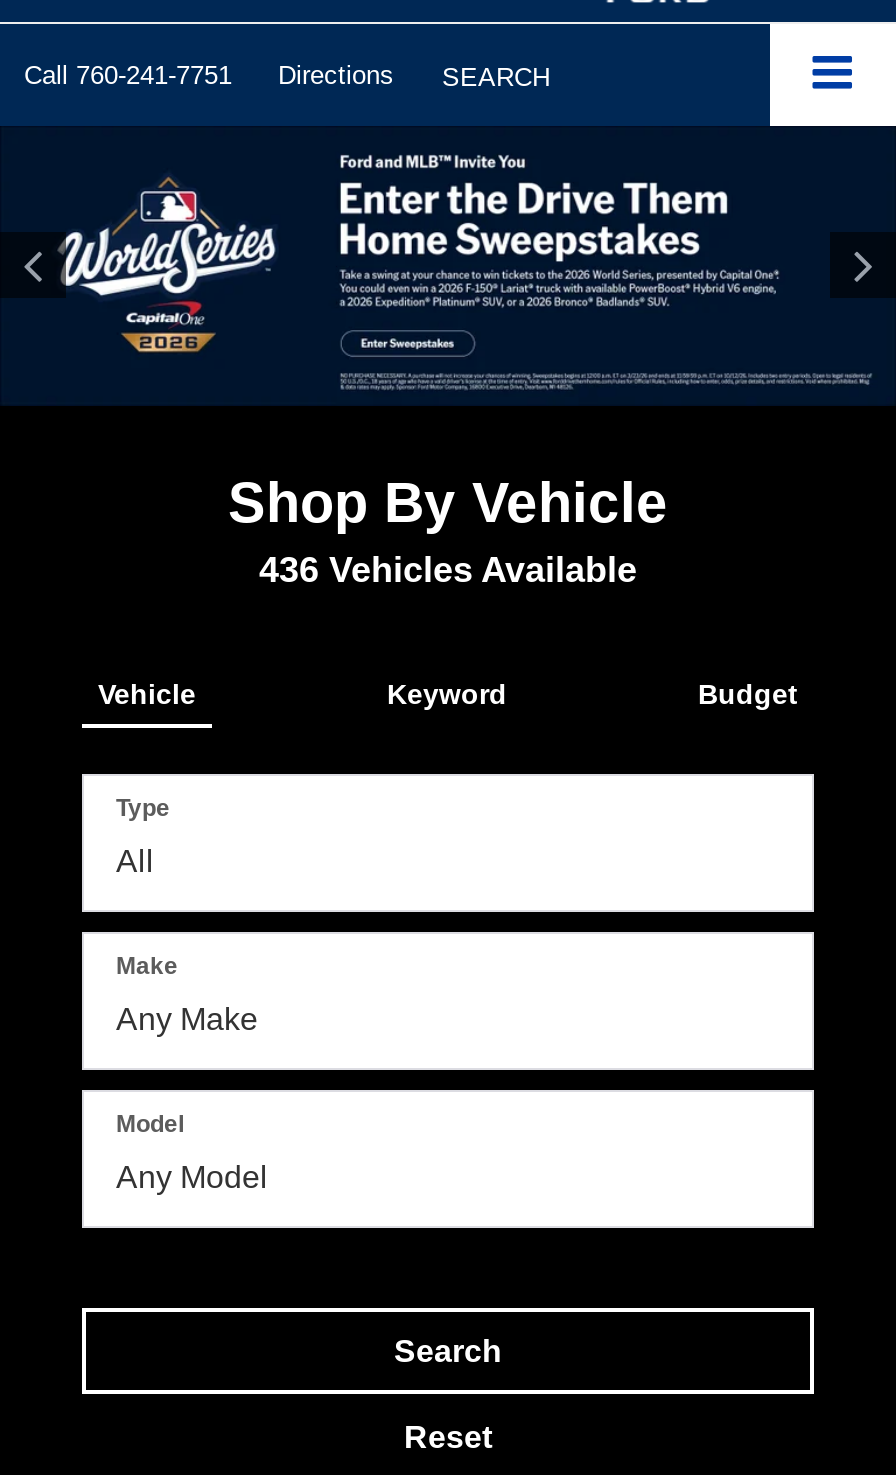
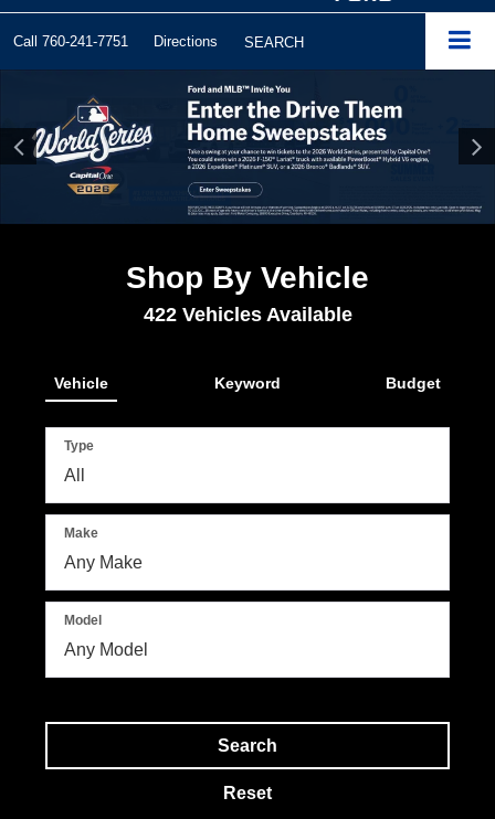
- 436 Vehicles Available
+ 422 Vehicles Available
